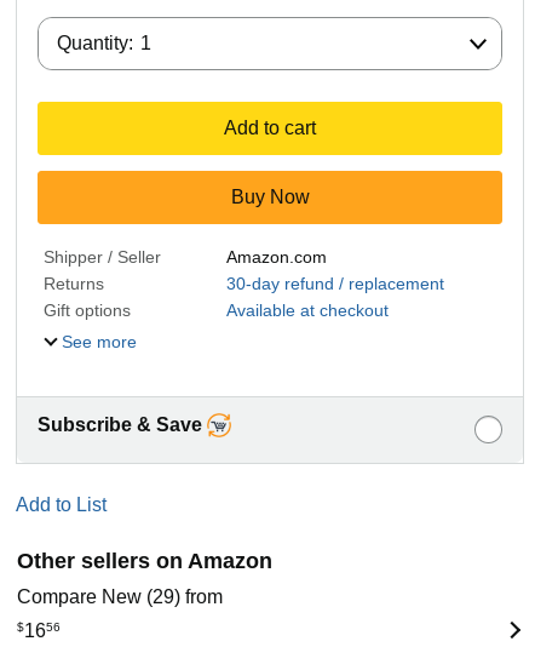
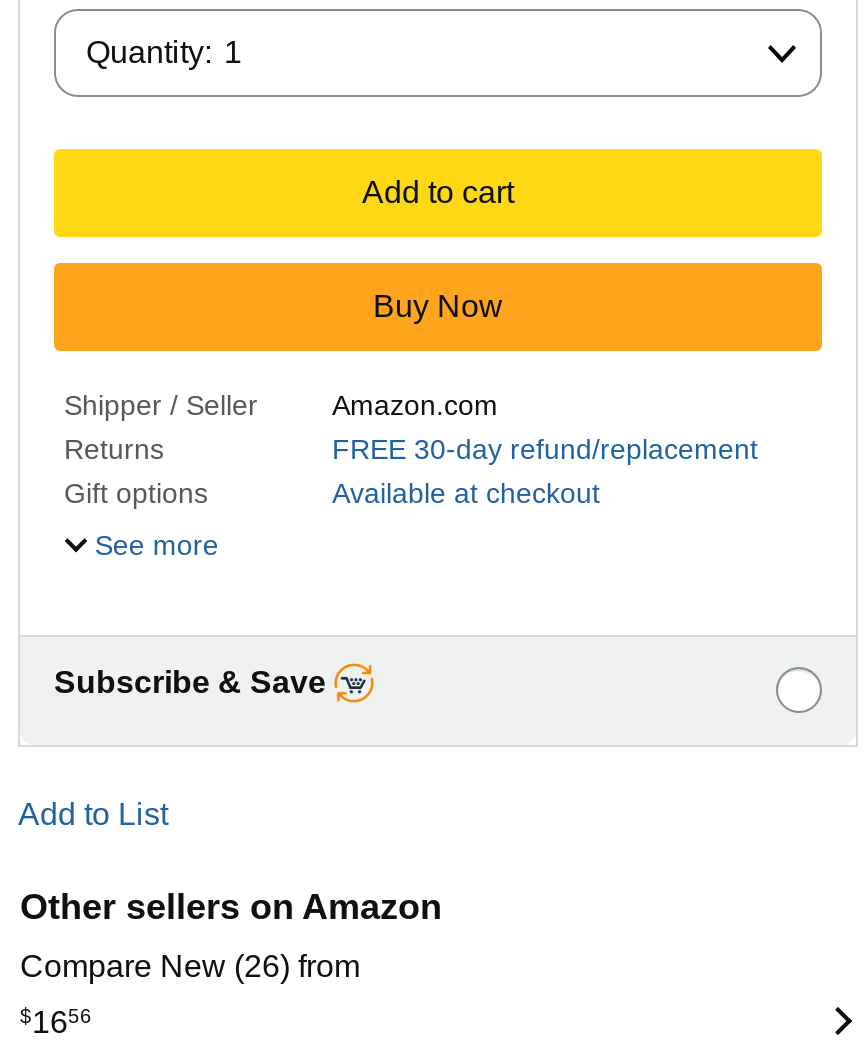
- 30-day refund / replacement
+ FREE 30-day refund/replacement

- Compare New (29) from
+ Compare New (26) from
